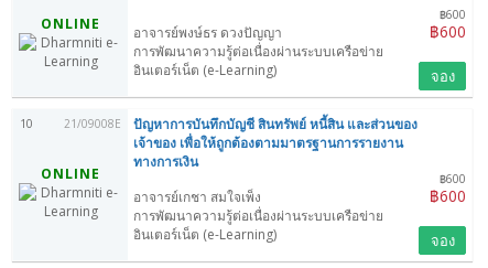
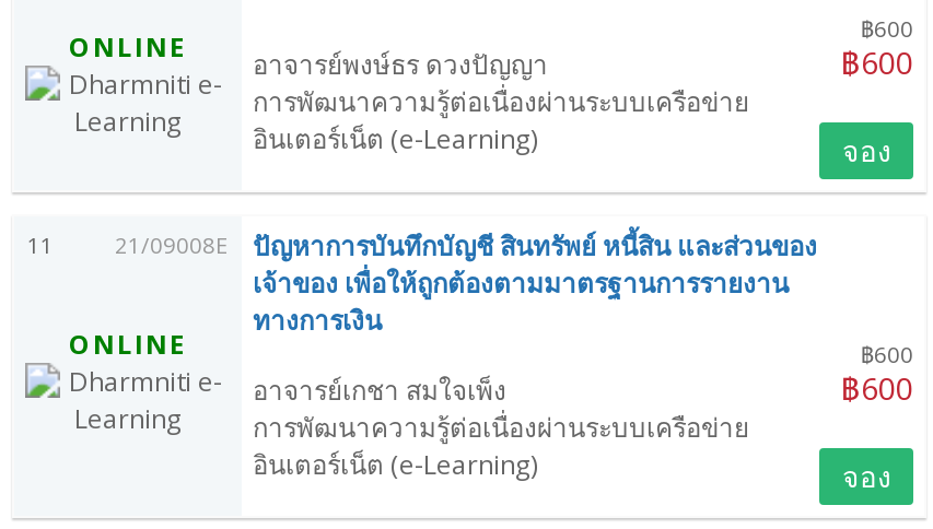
- 10 21/09008E ปัญหาการบันทึกบัญชี สินทรัพย์ หนี้สิน และส่วนของ
+ 11 21/09008E ปัญหาการบันทึกบัญชี สินทรัพย์ หนี้สิน และส่วนของ
